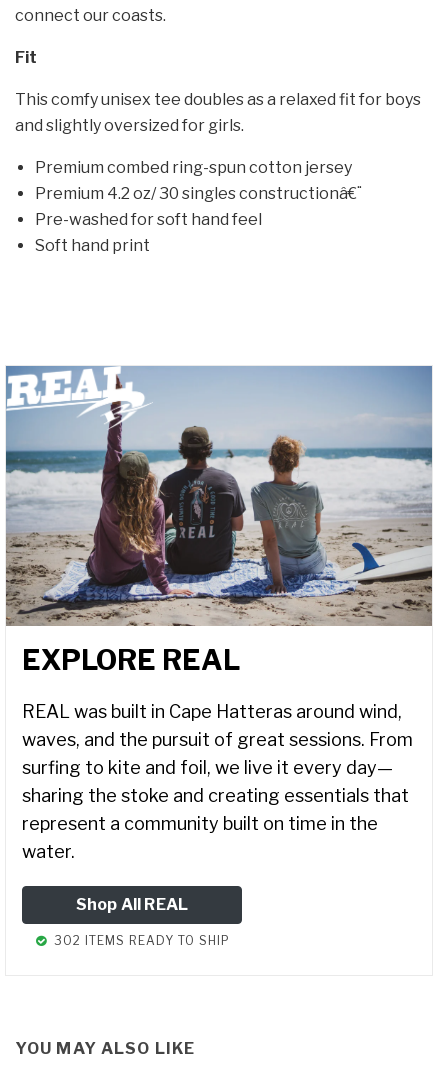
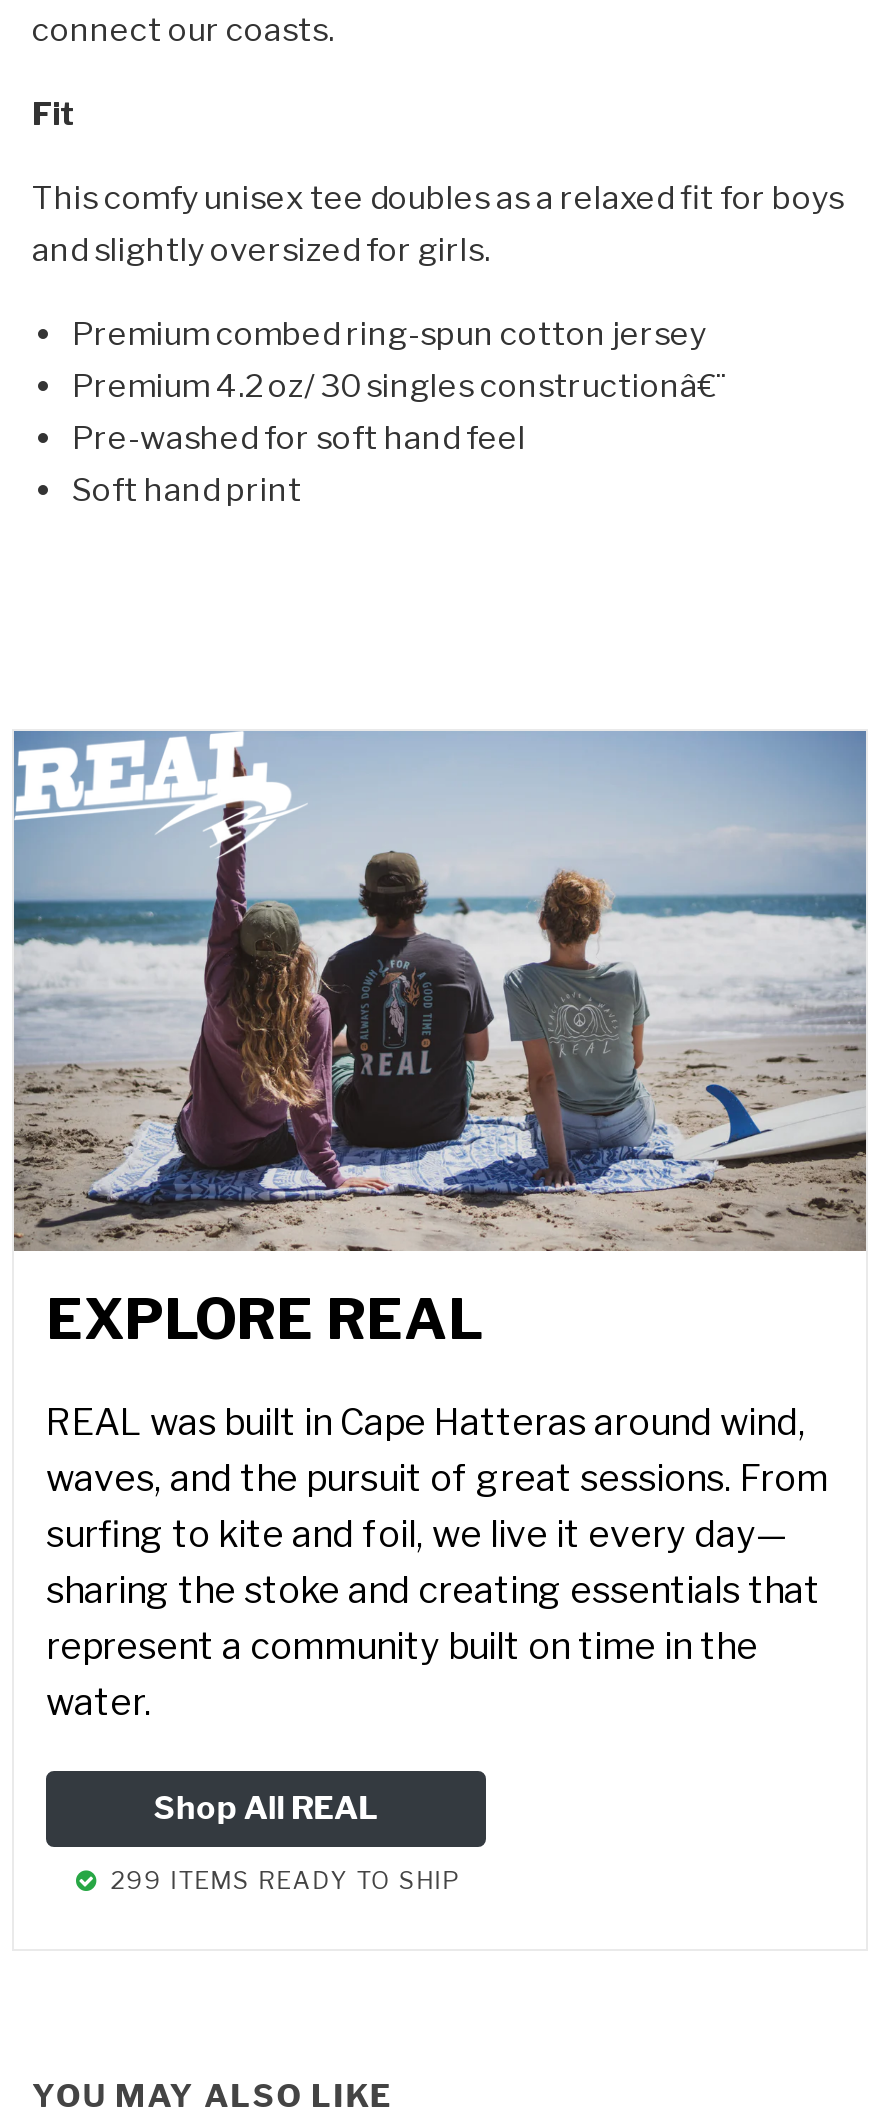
- 302 ITEMS READY TO SHIP
+ 299 ITEMS READY TO SHIP
